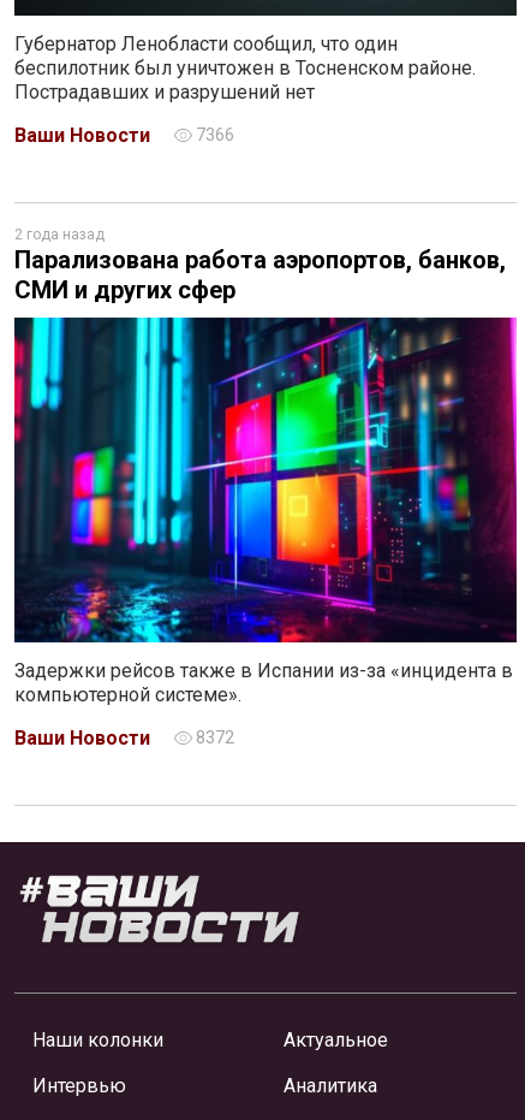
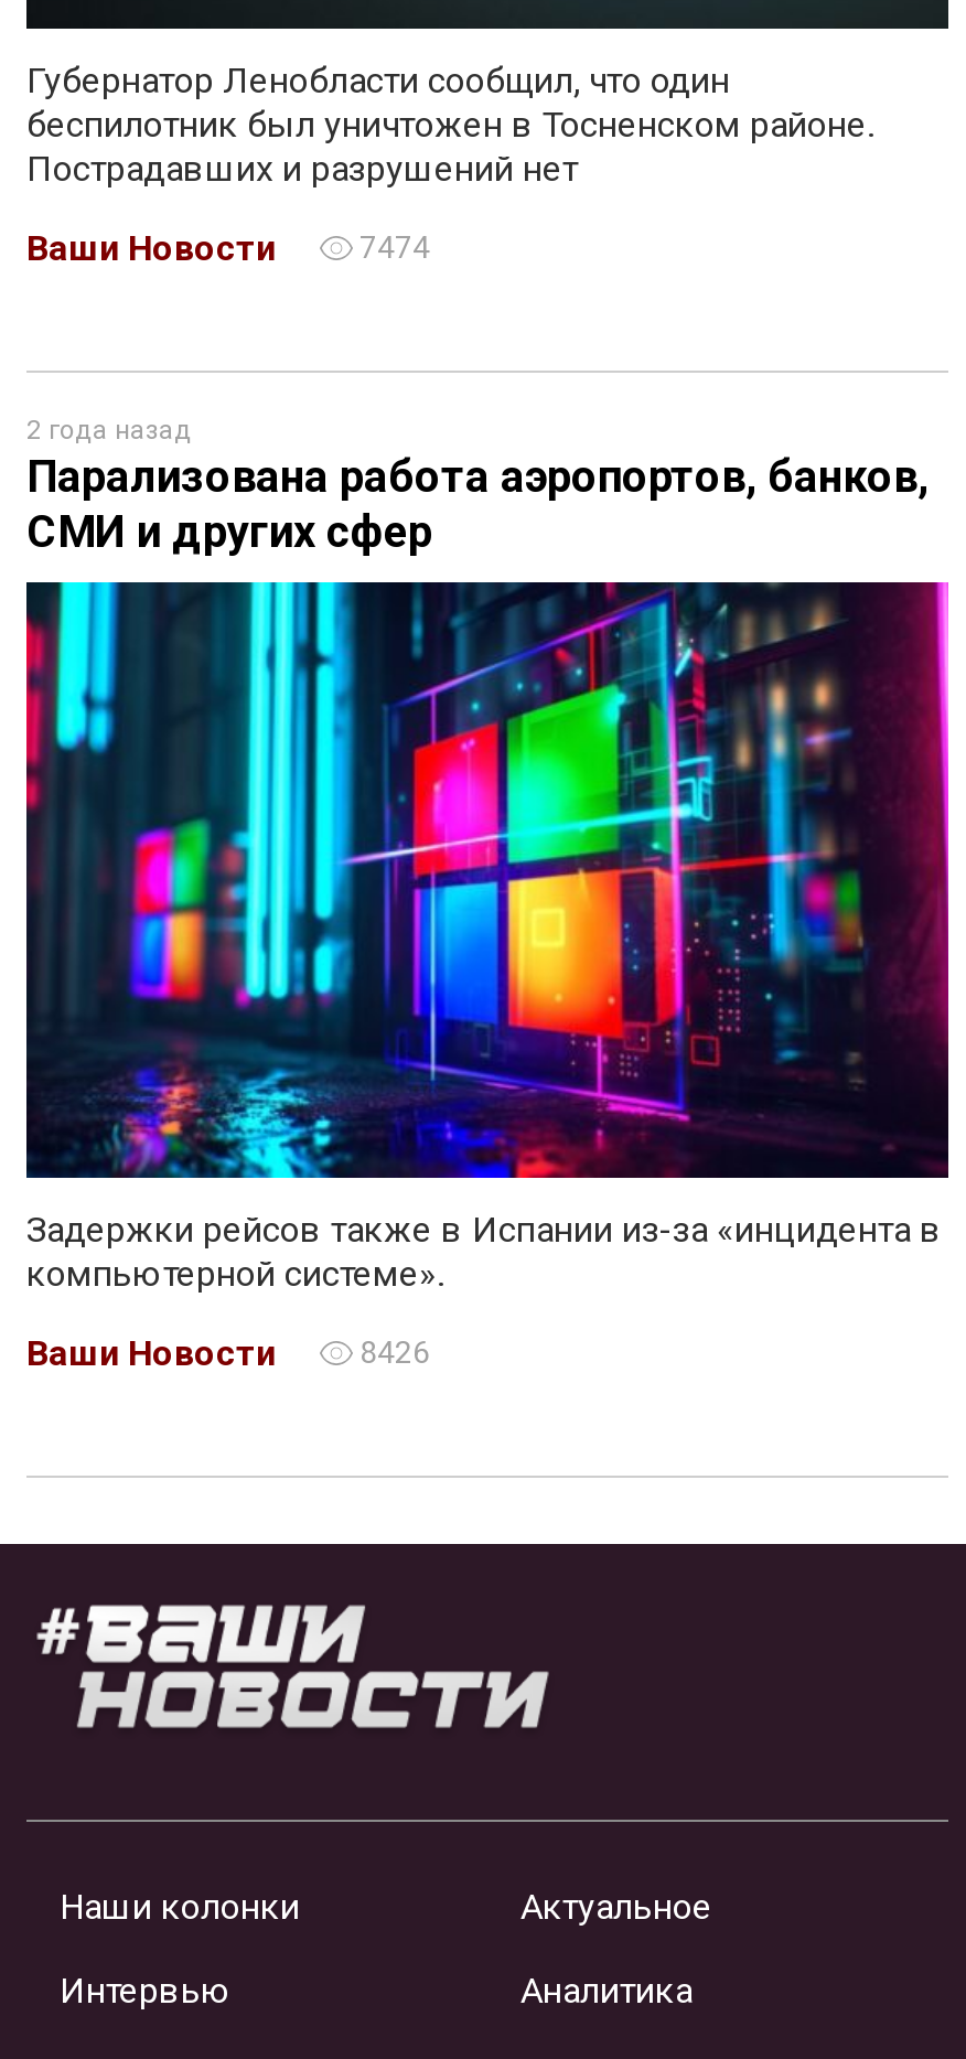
- 7366
+ 7474

- 8372
+ 8426
